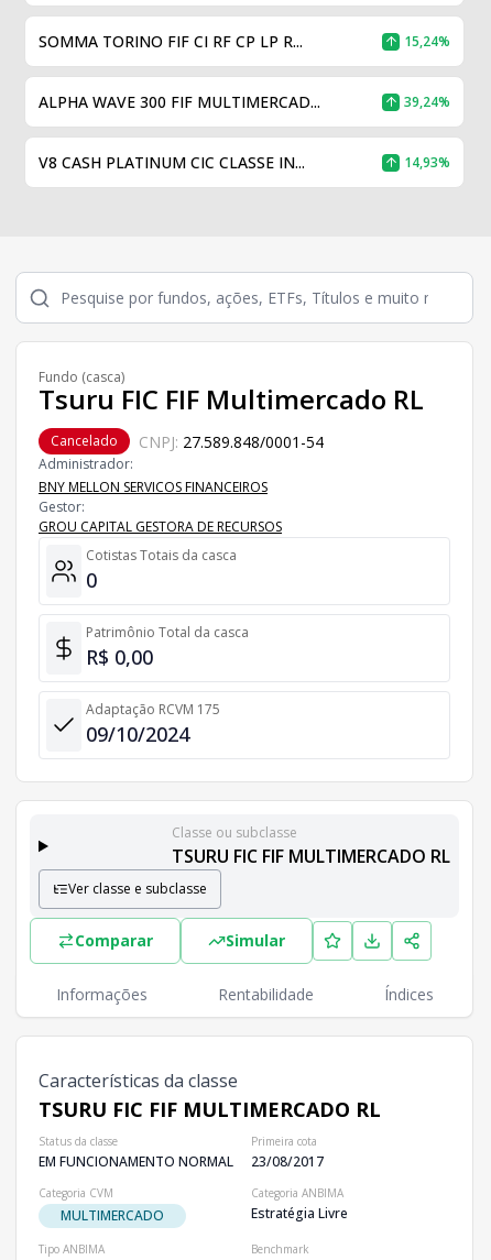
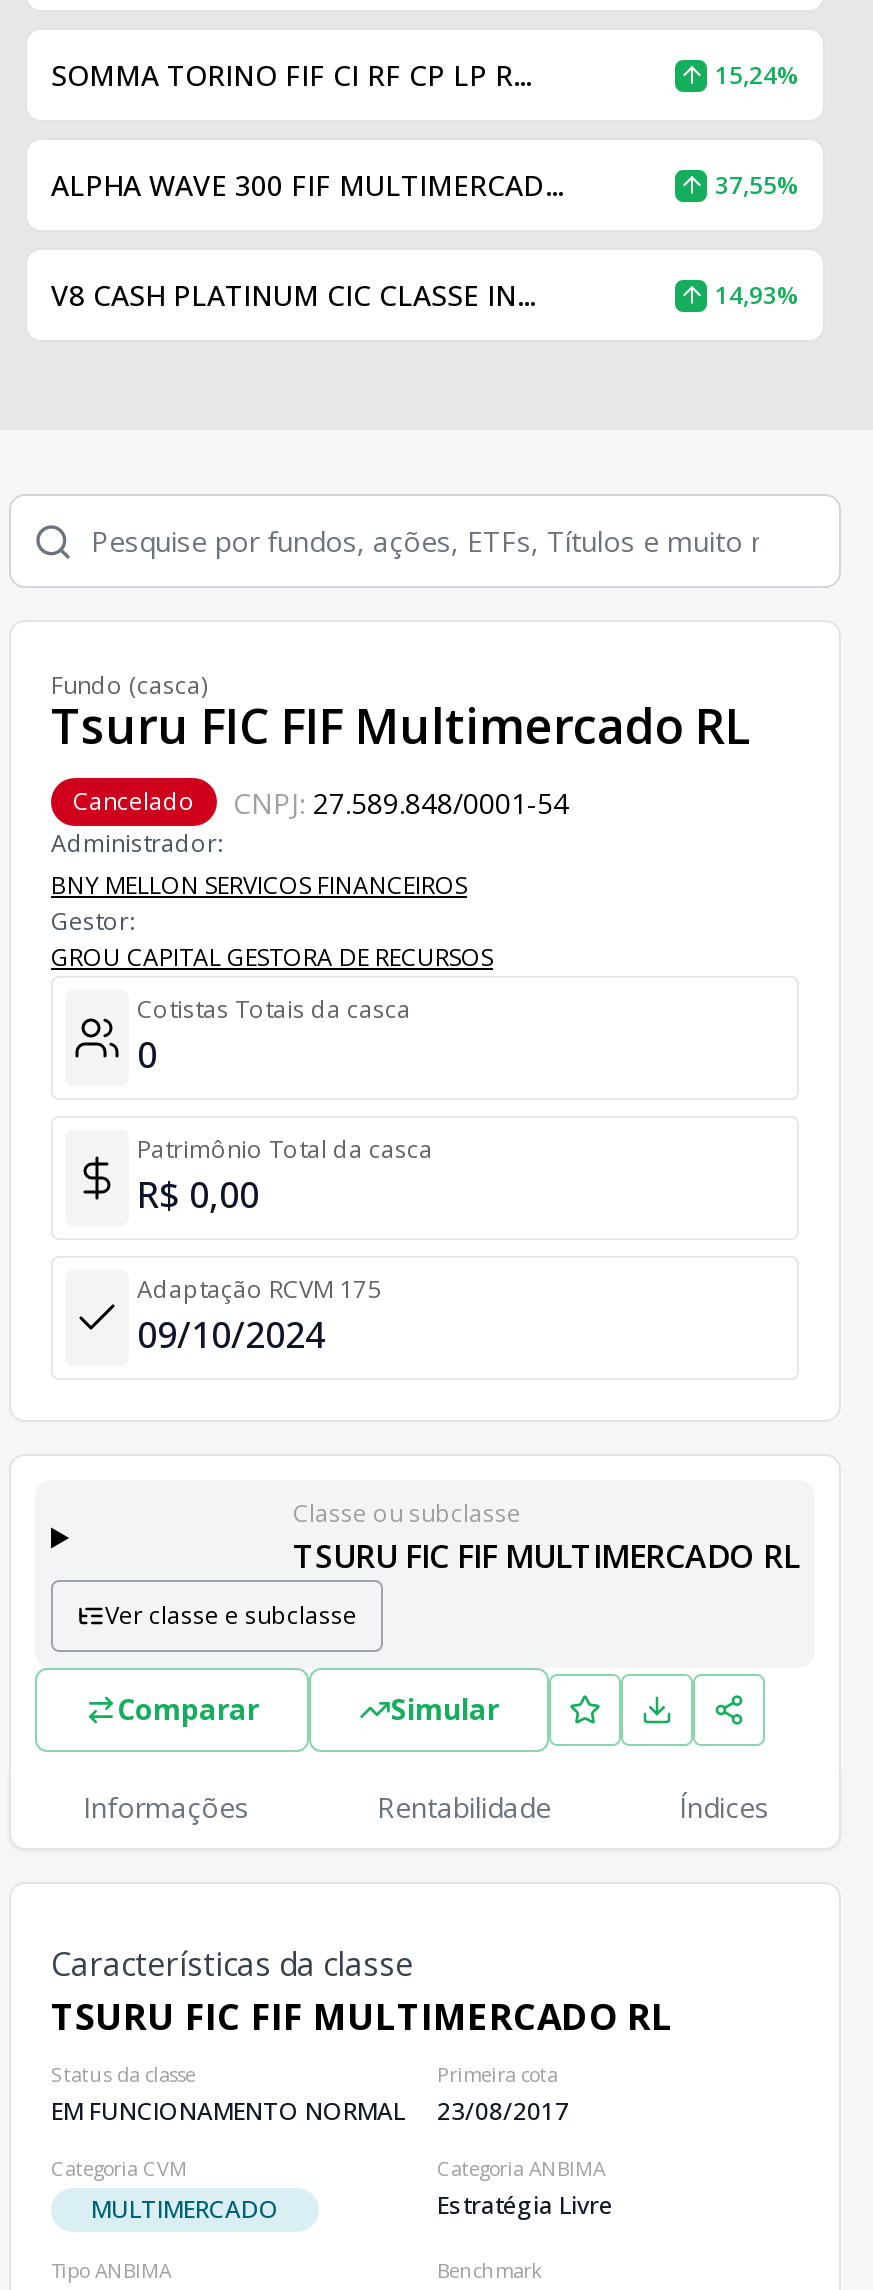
- 39,24%
+ 37,55%
